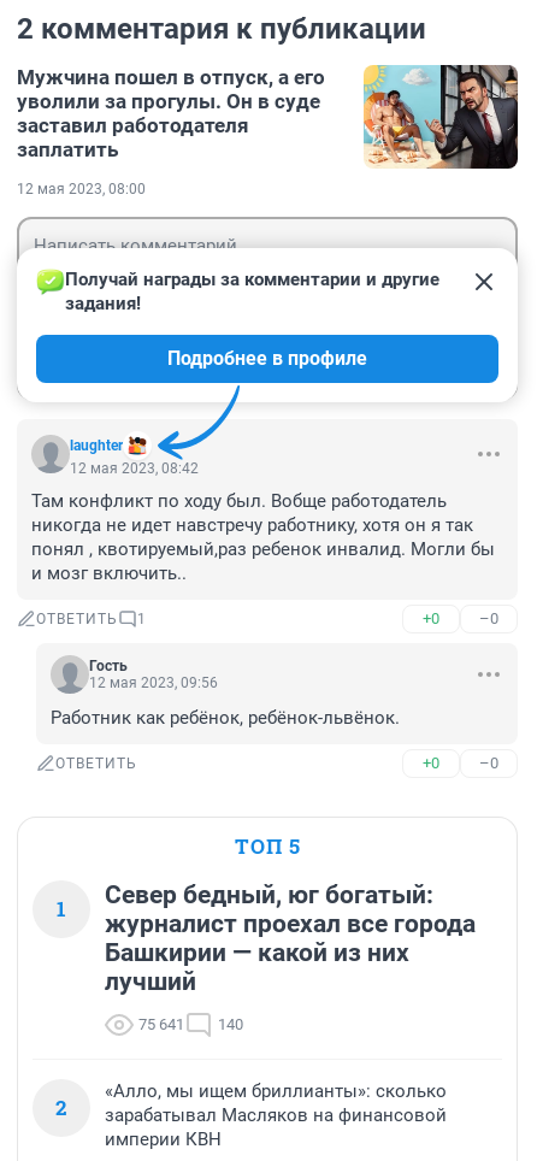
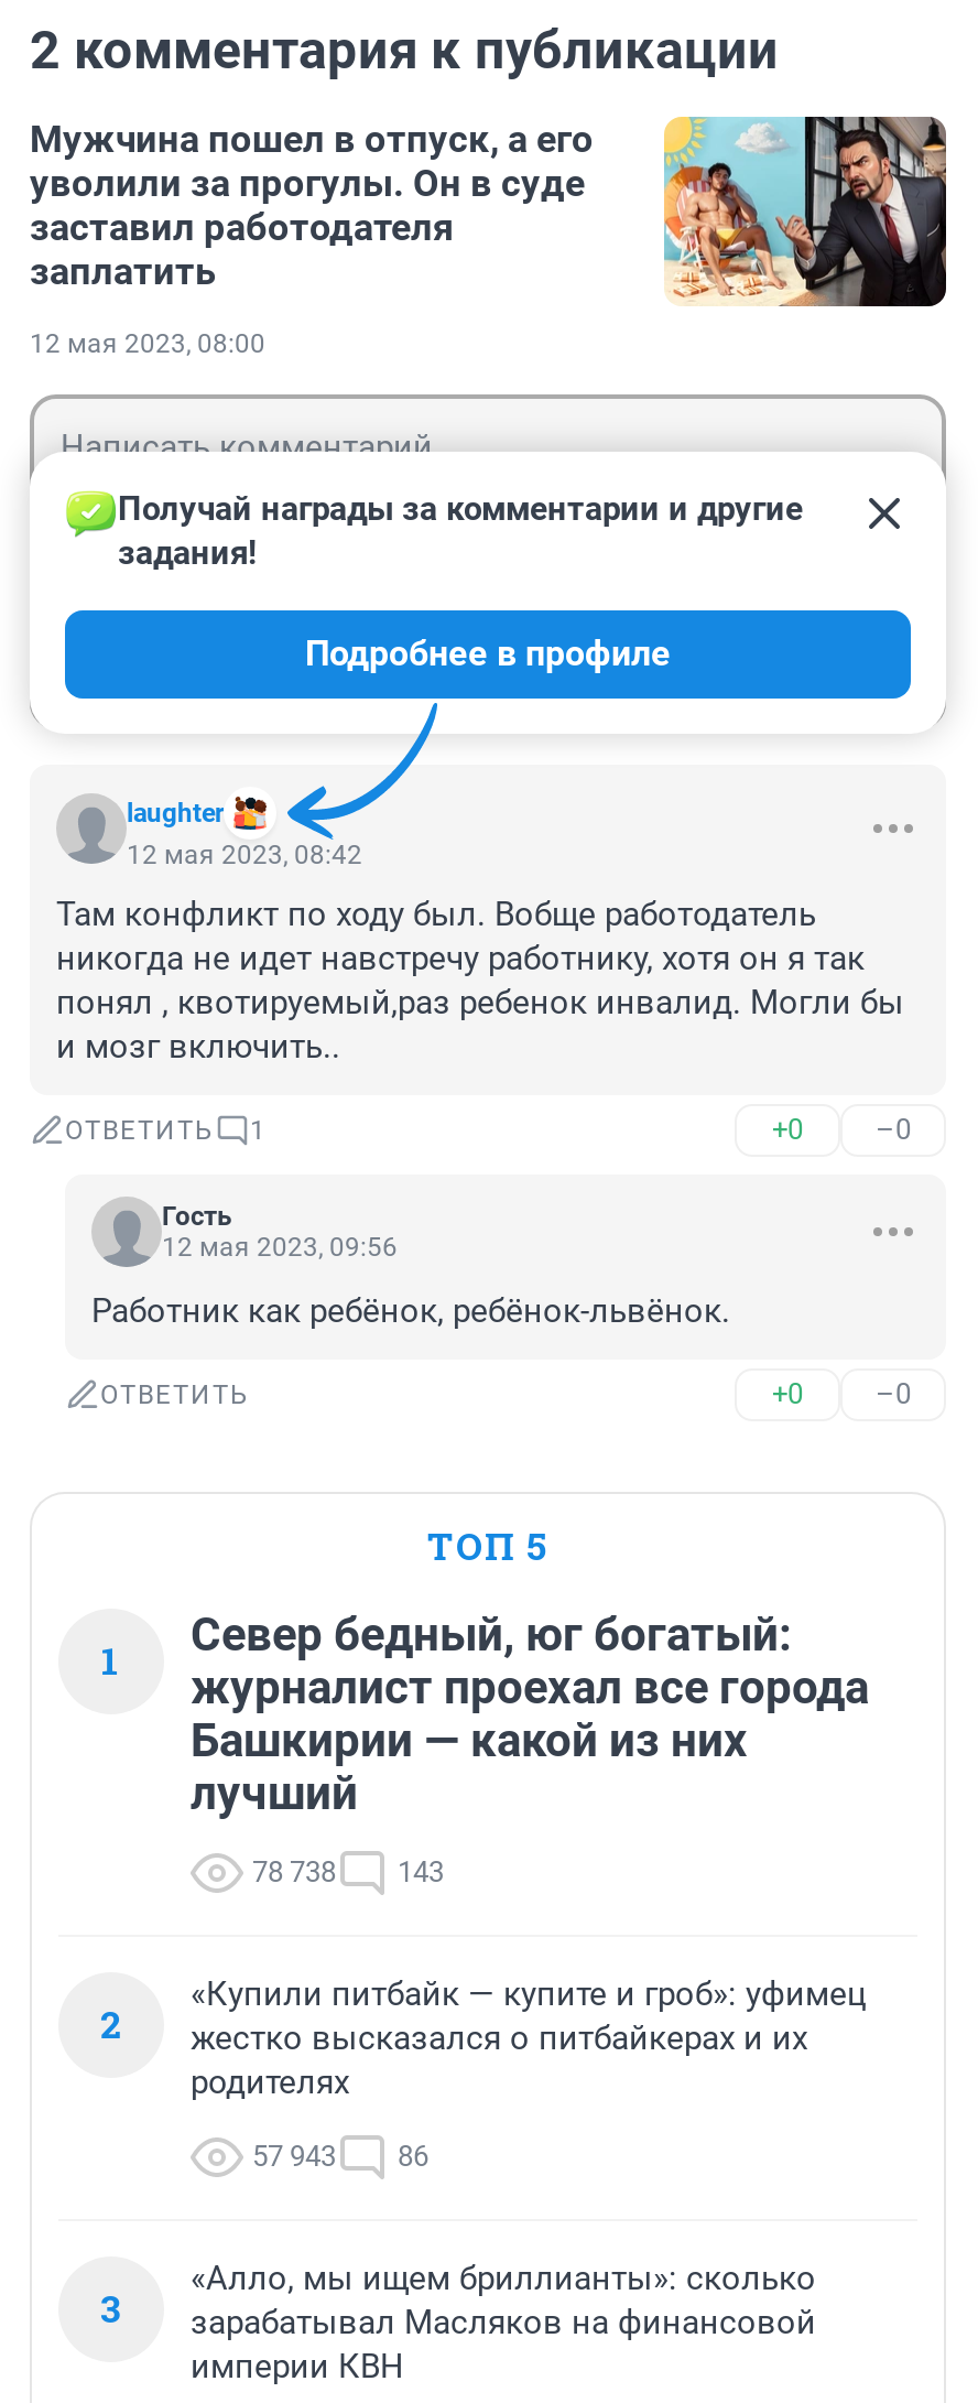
+ «Купили питбайк — купите и гроб»: уфимец
+ жестко высказался о питбайкерах и их
+ родителях
+ 57 943
+ 86
+ 3

- 75 641
+ 78 738

- 140
+ 143
